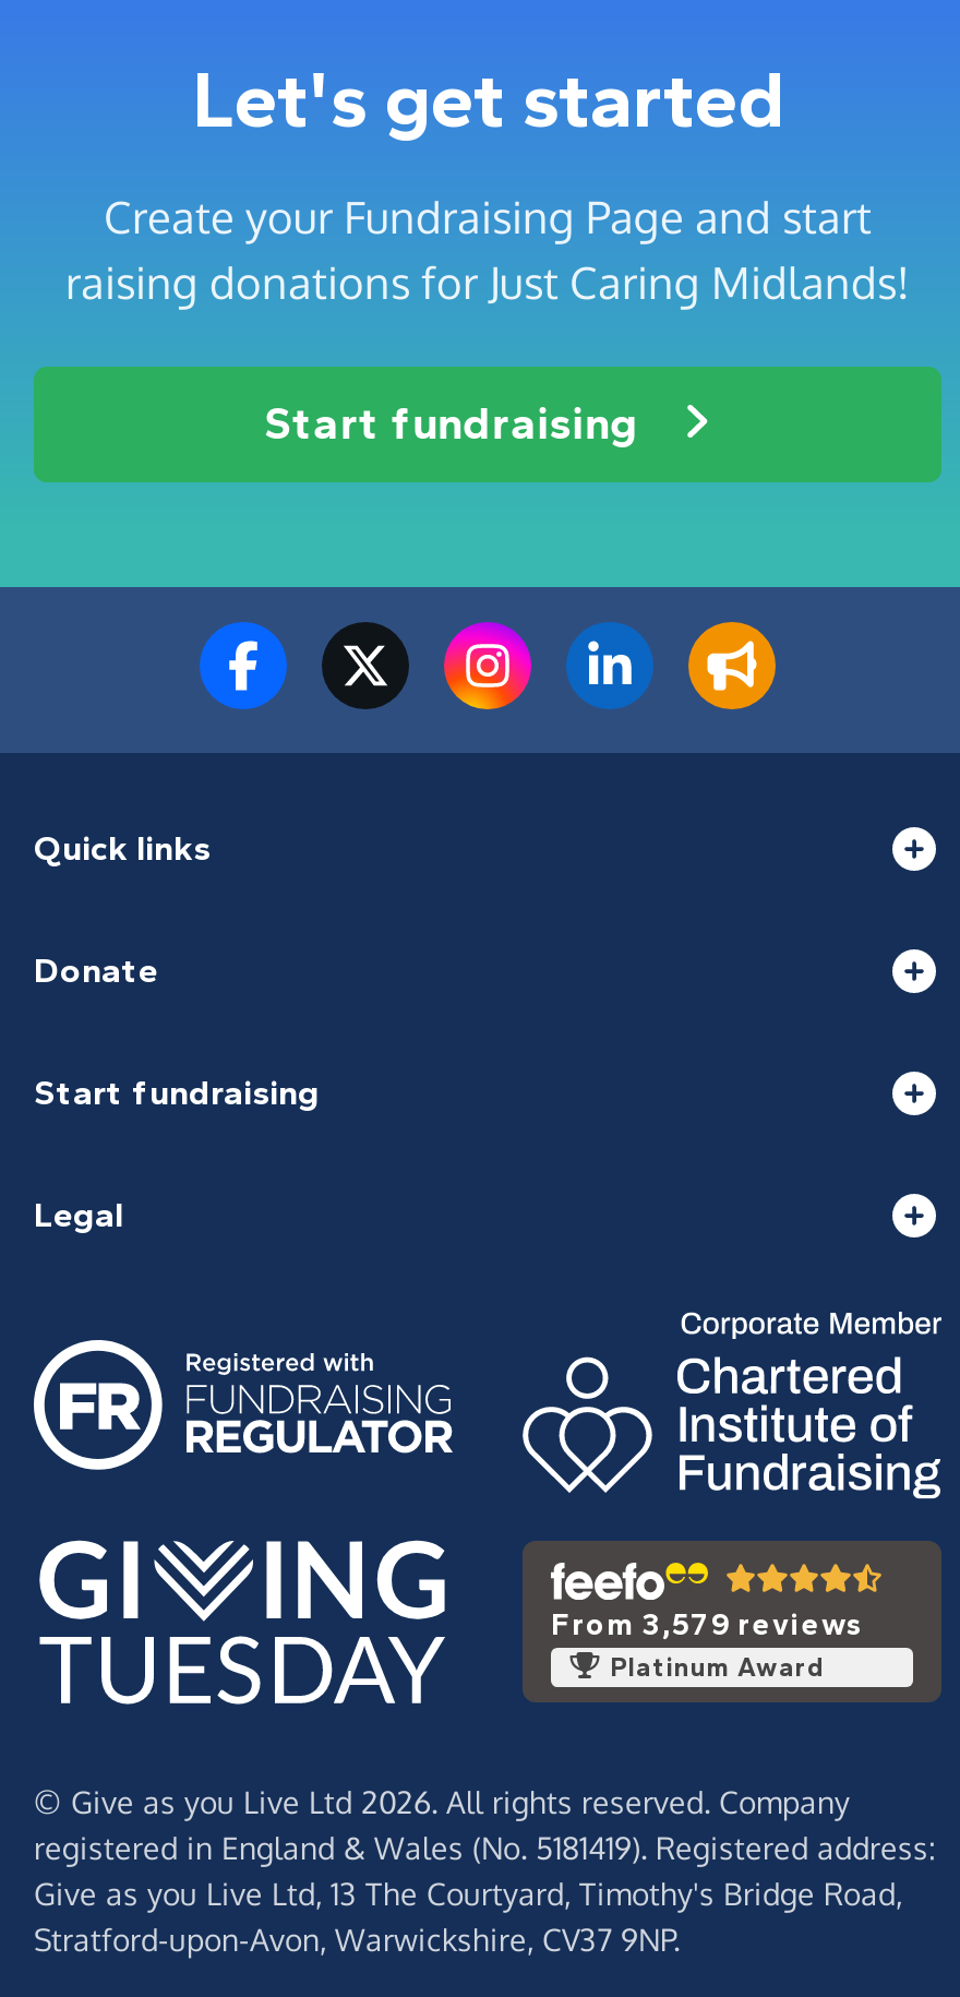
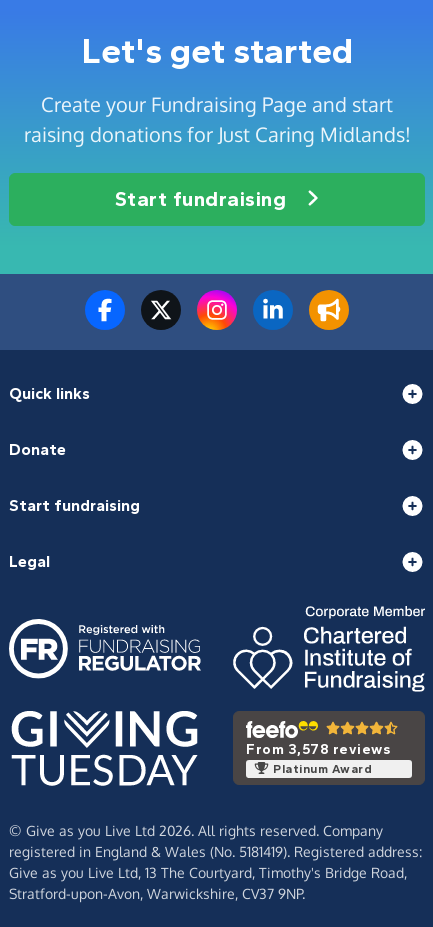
- From 3,579 reviews
+ From 3,578 reviews
